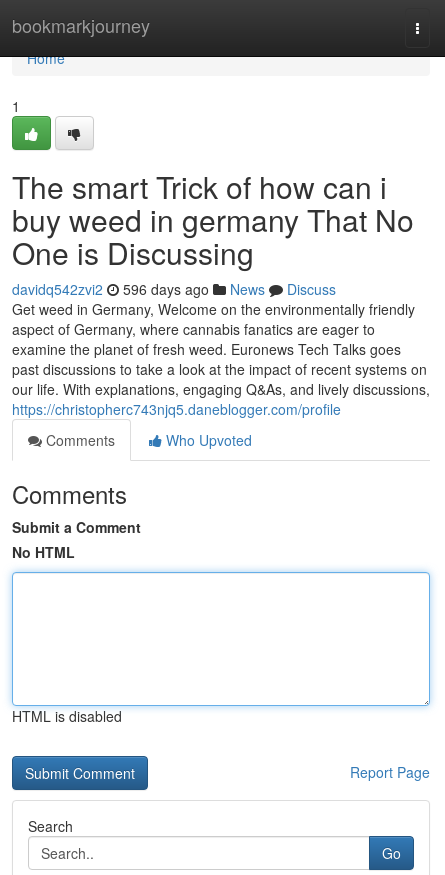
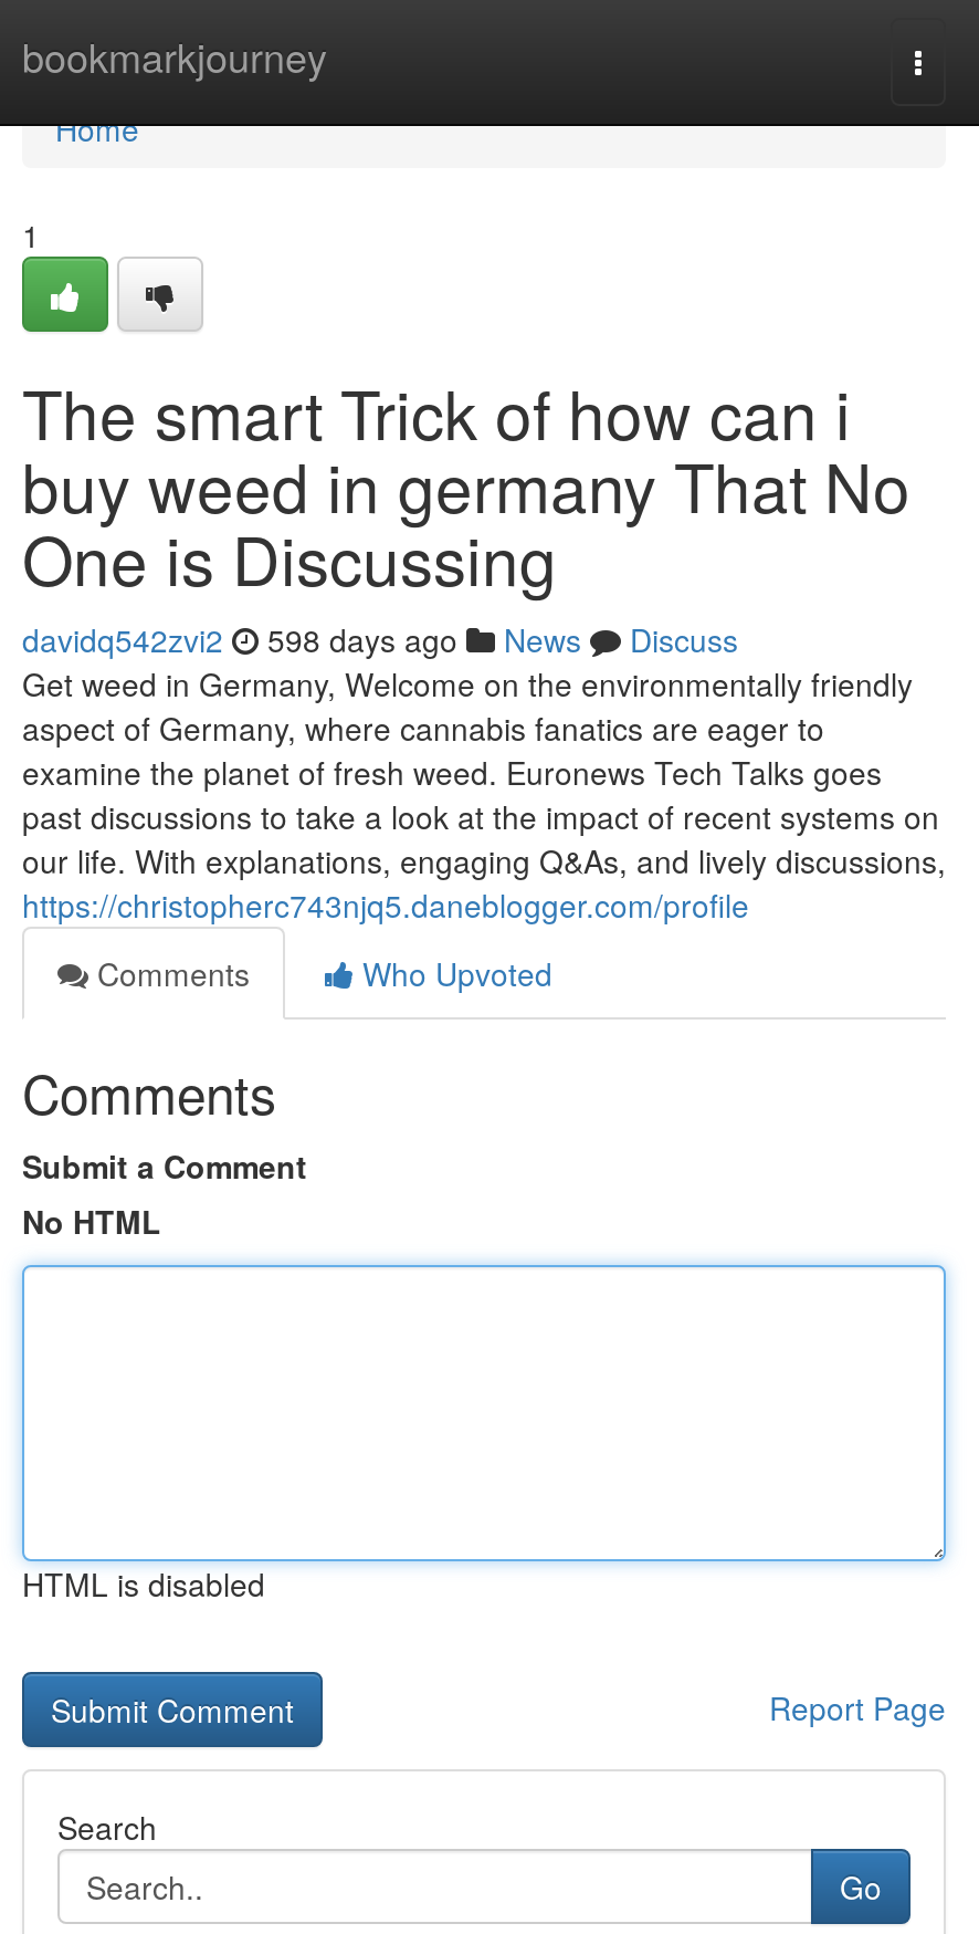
- davidq542zvi2 596 days ago News Discuss
+ davidq542zvi2 598 days ago News Discuss
